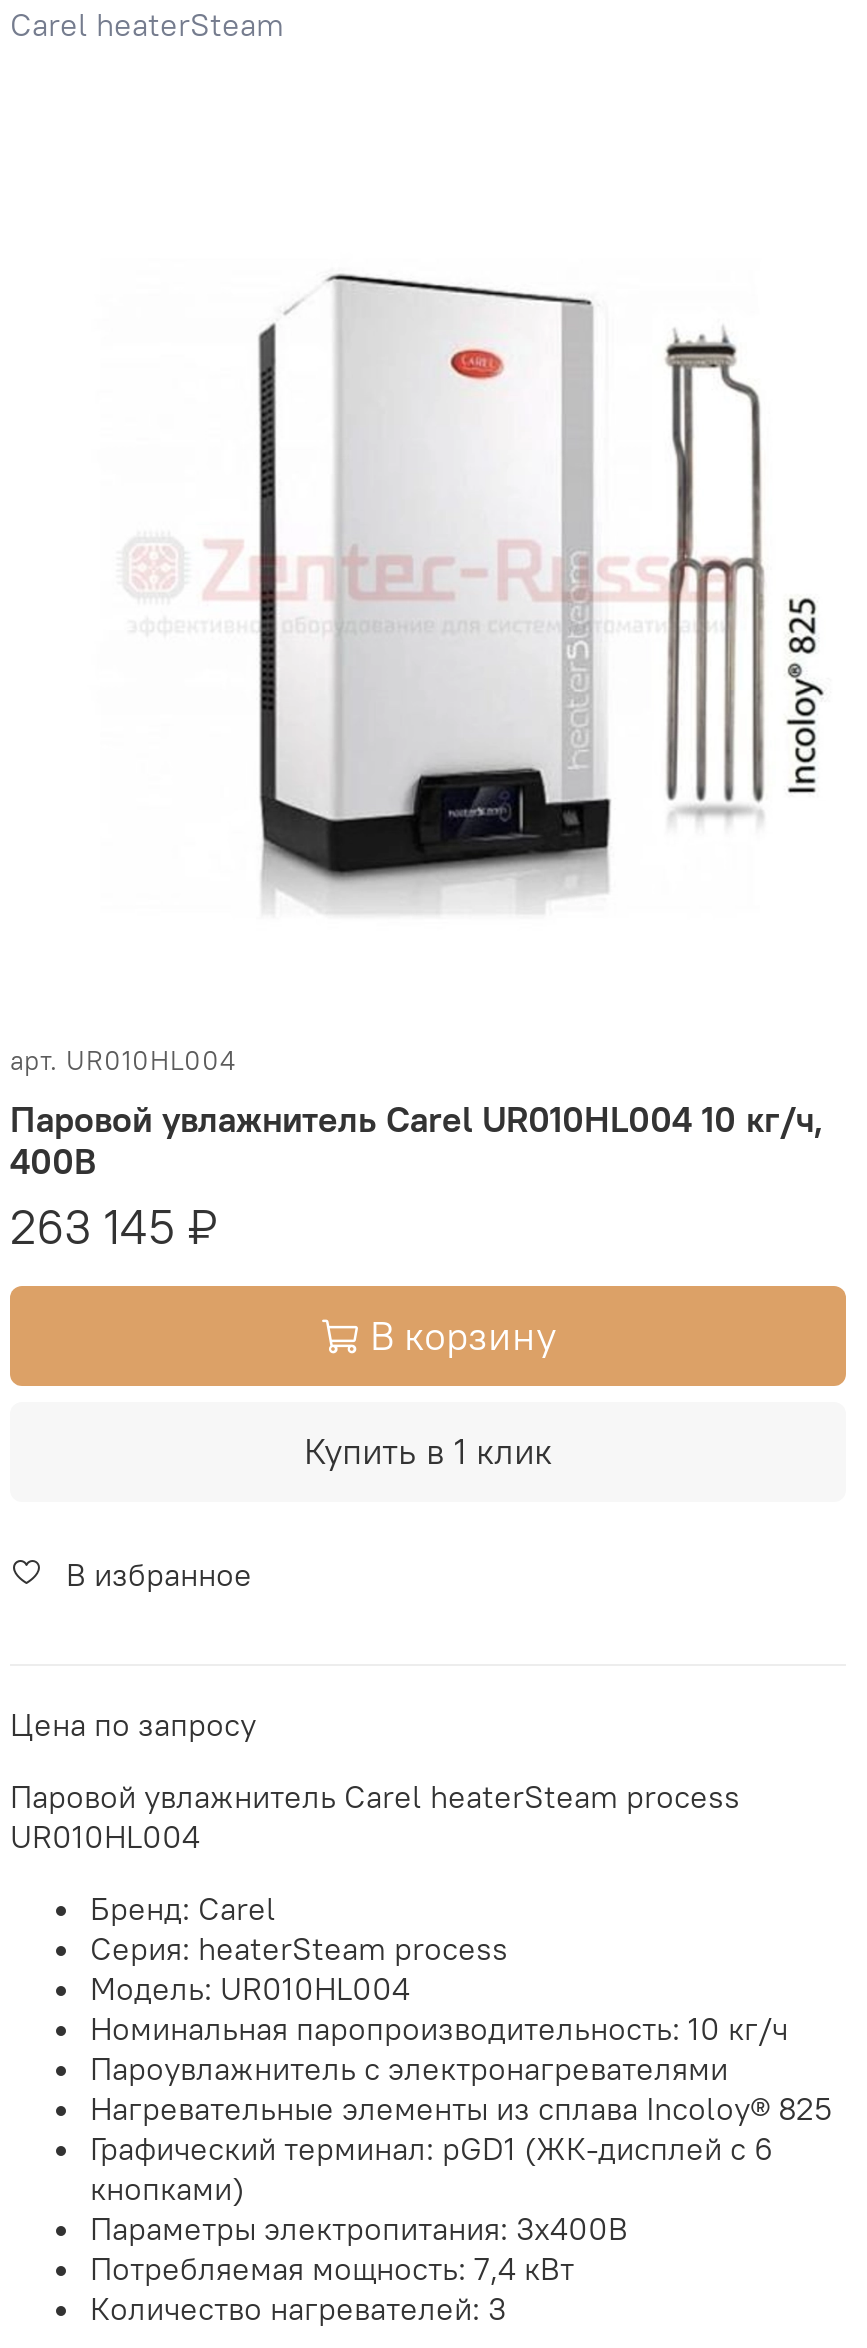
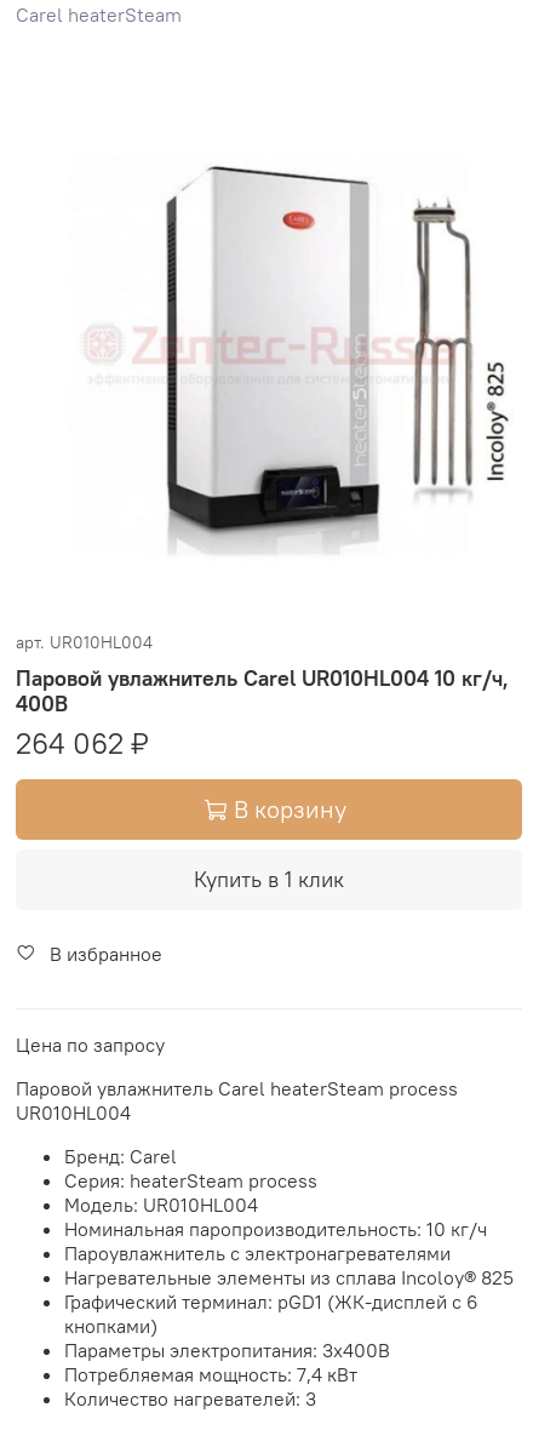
- 263 145 ₽
+ 264 062 ₽
